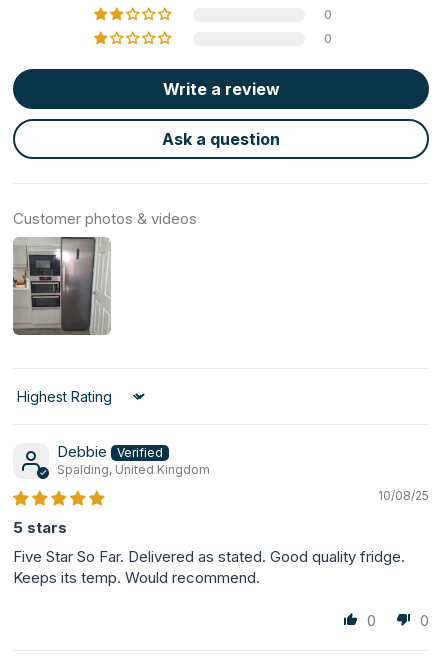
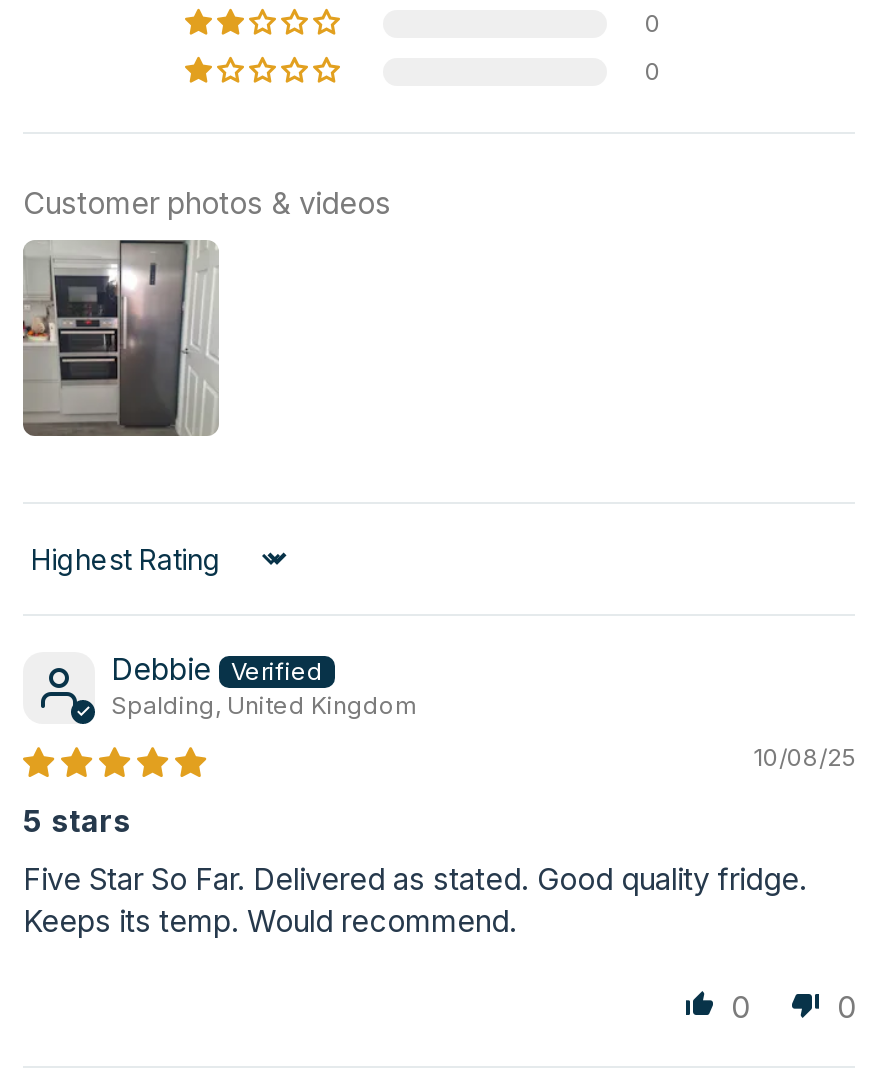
- Write a review
- Ask a question
